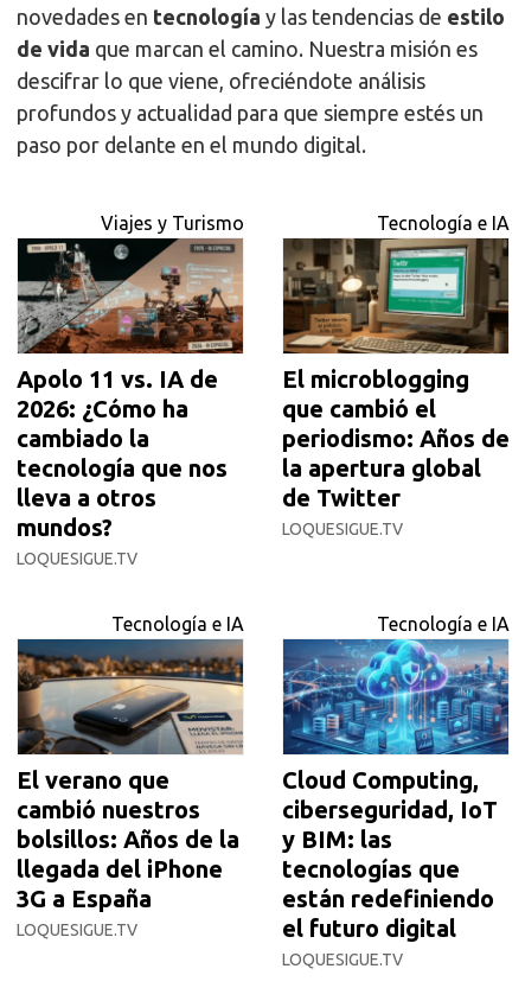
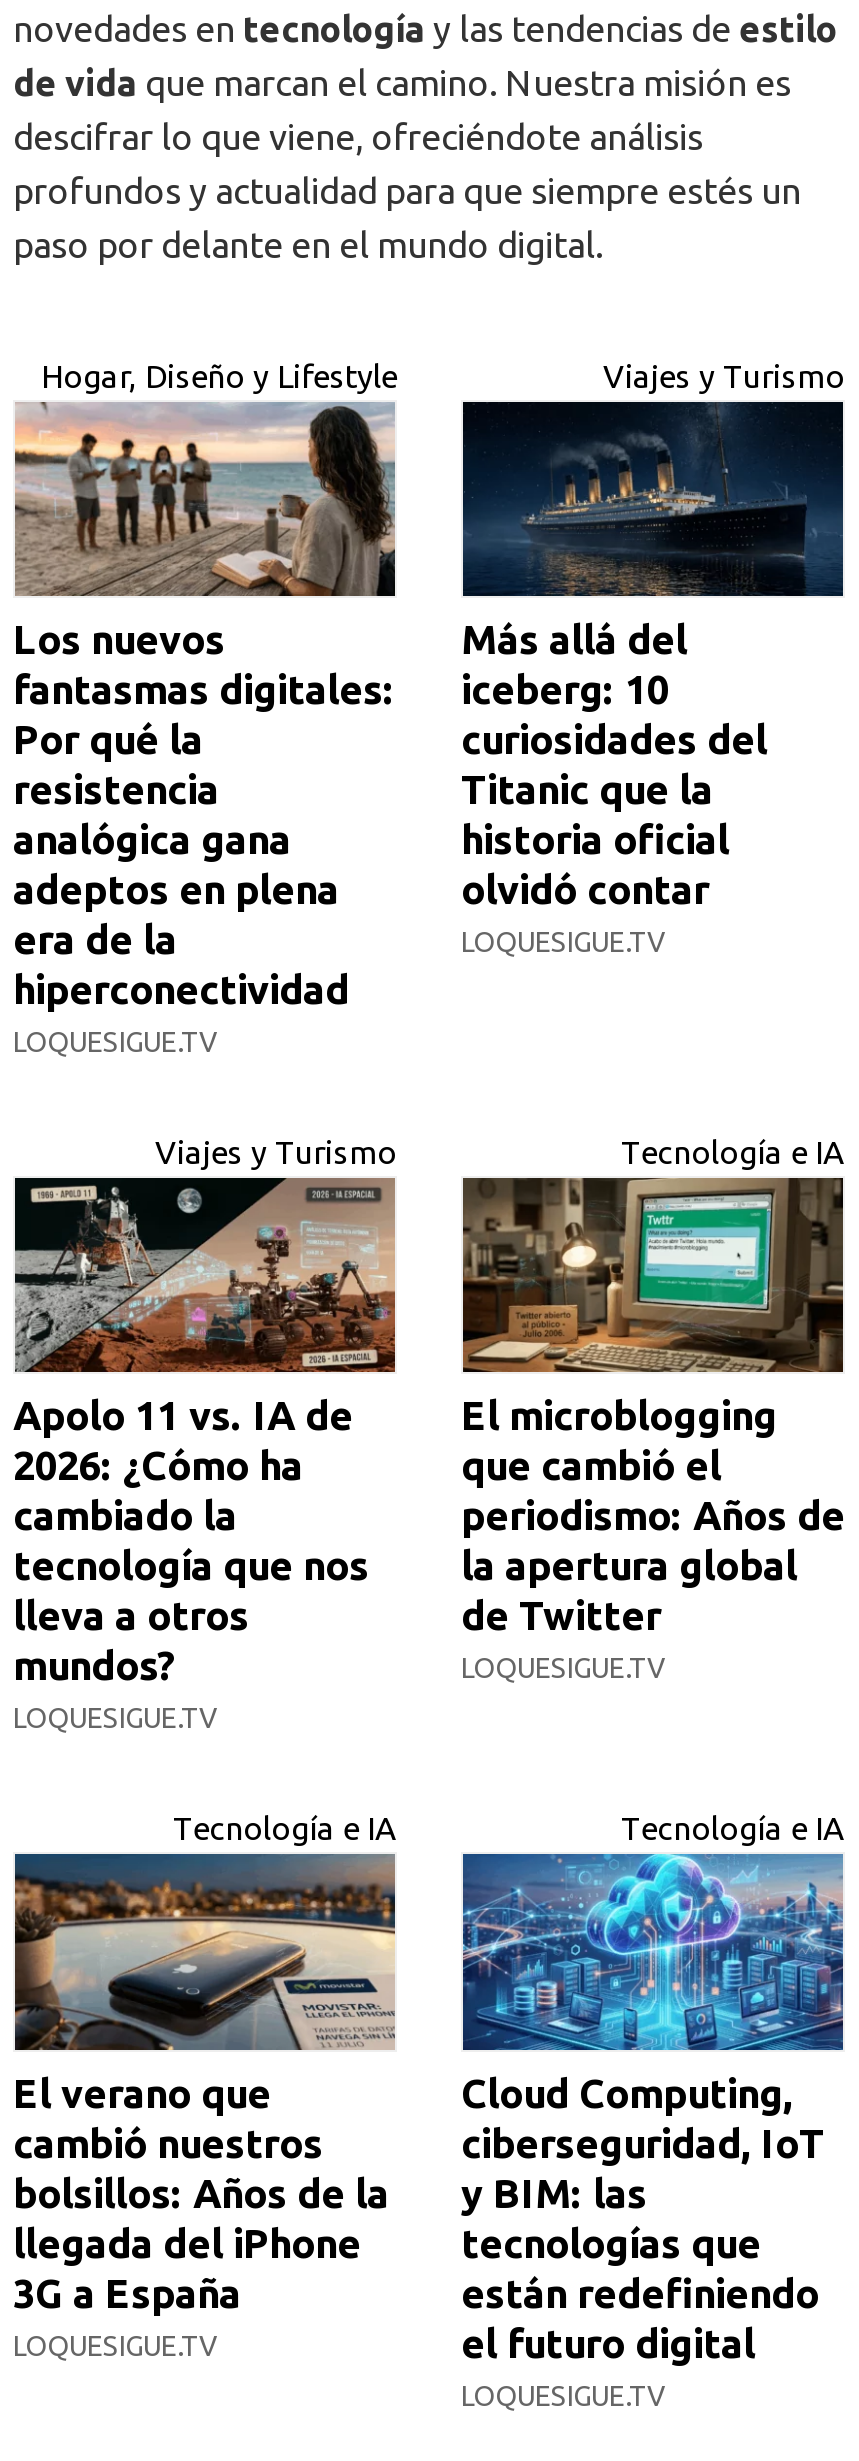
+ [image]
+ Los nuevos
+ fantasmas digitales:
+ Por qué la
+ resistencia
+ analógica gana
+ adeptos en plena
+ era de la
+ hiperconectividad
+ LOQUESIGUE.TV

+ Hogar, Diseño y Lifestyle

+ [image]
+ Más allá del
+ iceberg: 10
+ curiosidades del
+ Titanic que la
+ historia oficial
+ olvidó contar
+ LOQUESIGUE.TV

+ Viajes y Turismo
